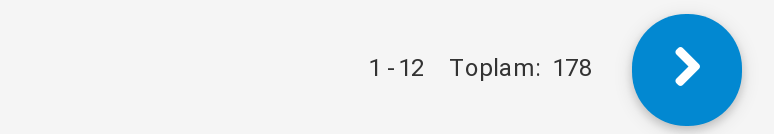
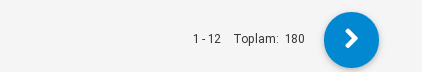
- 1 - 12 Toplam: 178
+ 1 - 12 Toplam: 180
